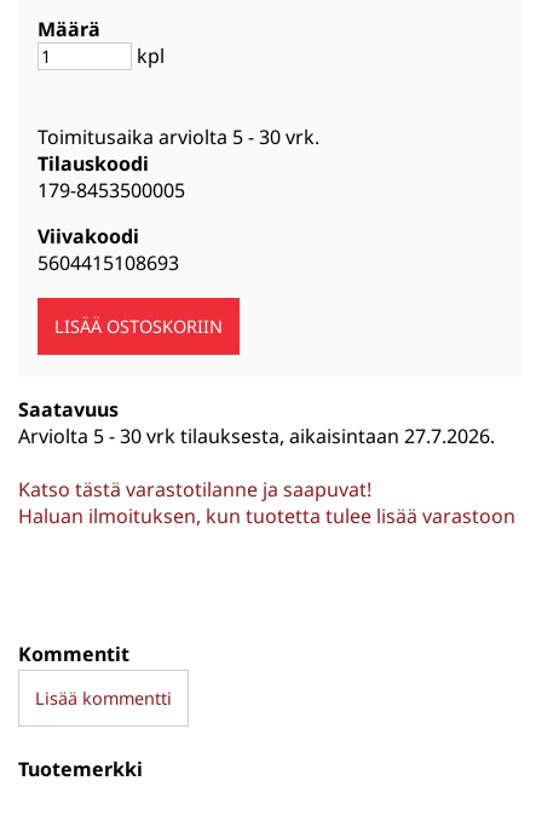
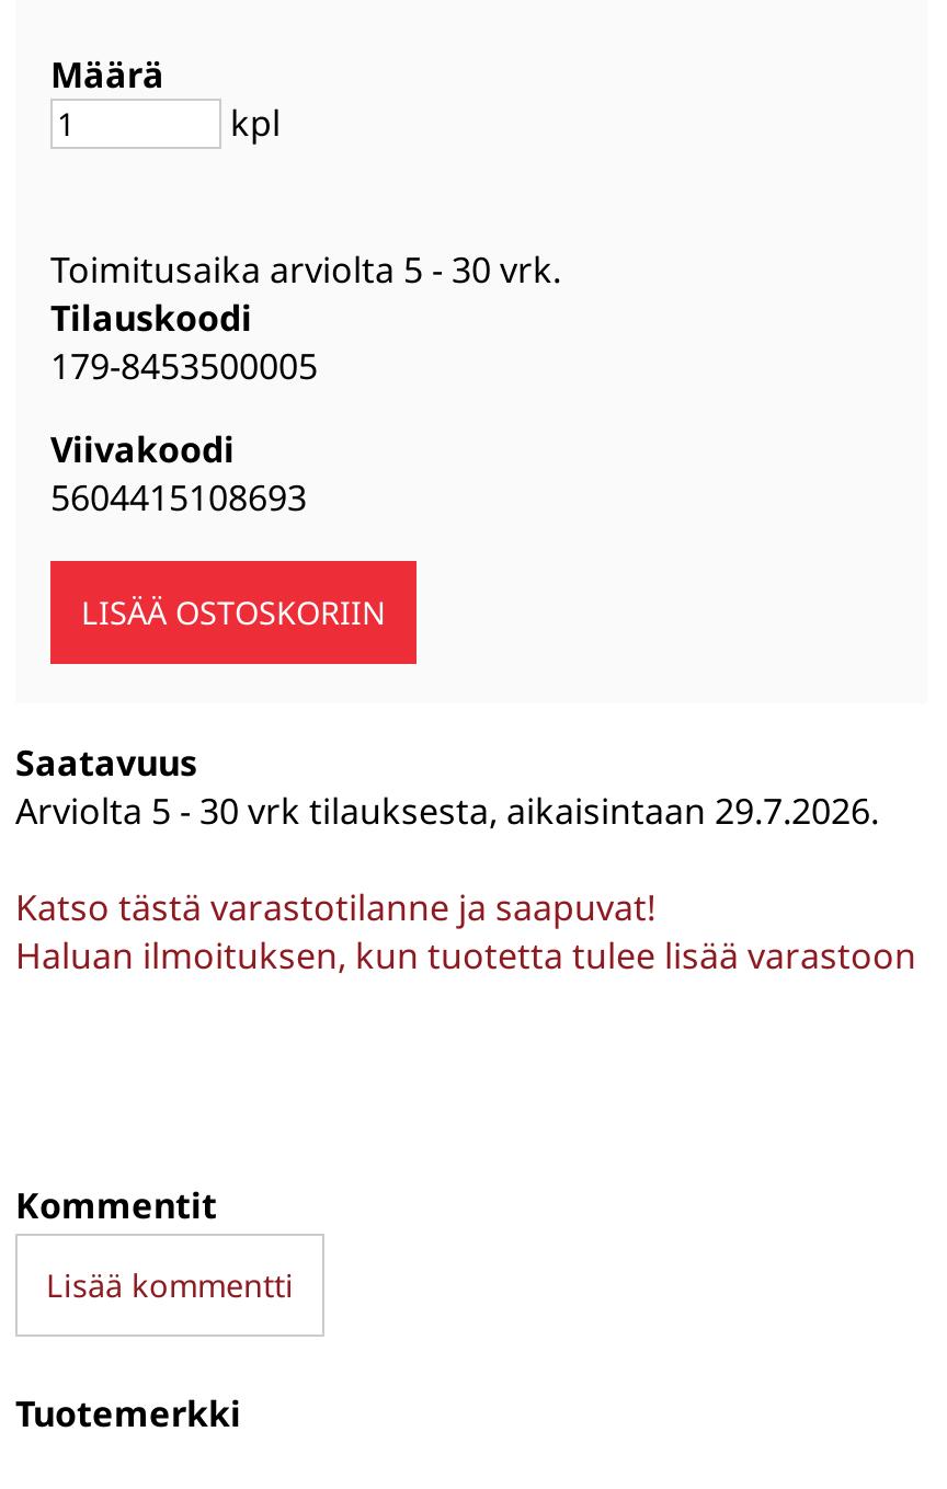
- Arviolta 5 - 30 vrk tilauksesta, aikaisintaan 27.7.2026.
+ Arviolta 5 - 30 vrk tilauksesta, aikaisintaan 29.7.2026.
